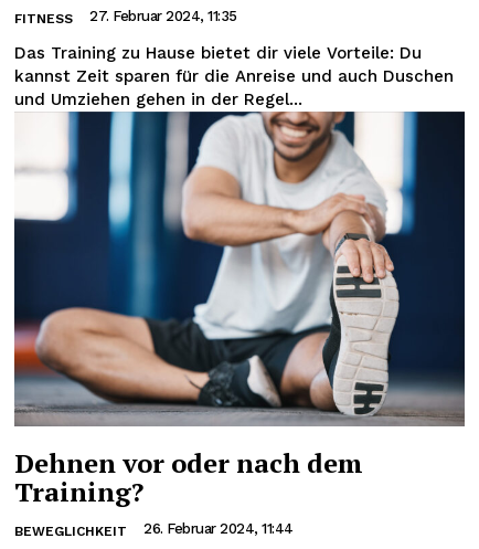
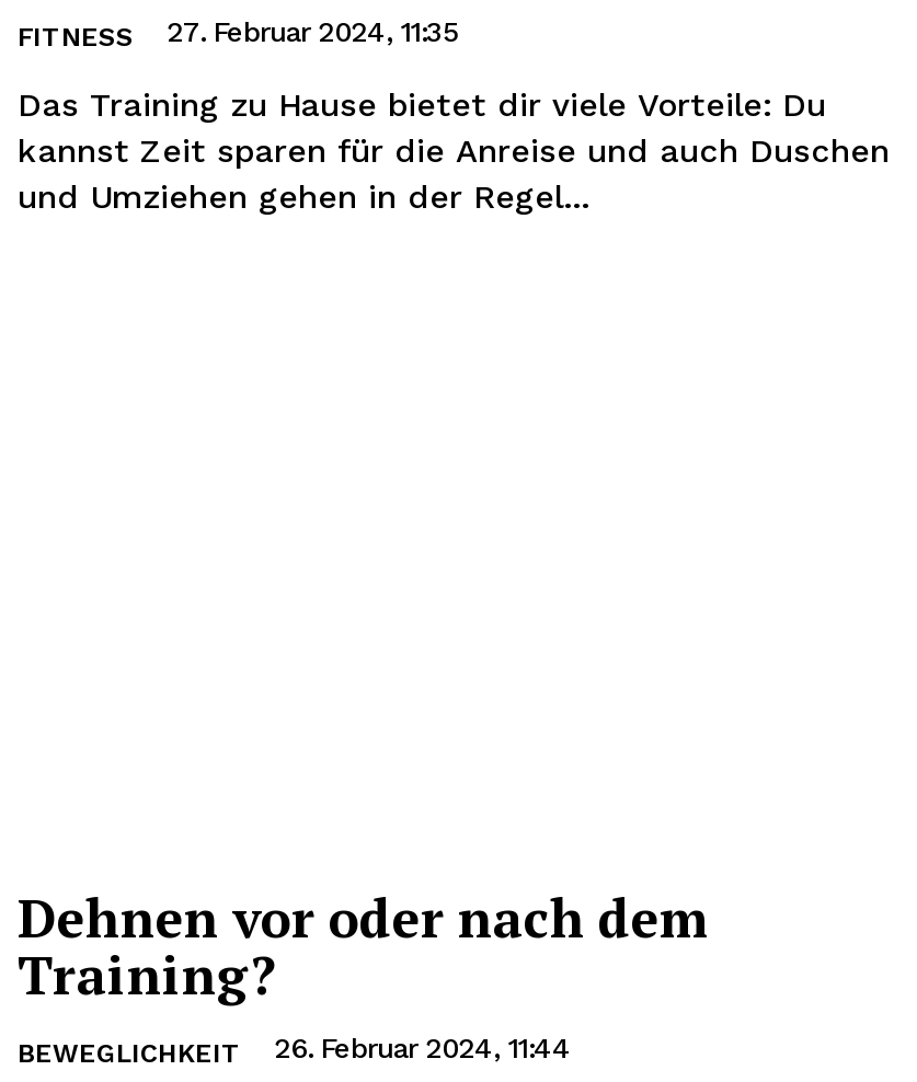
- [image]
